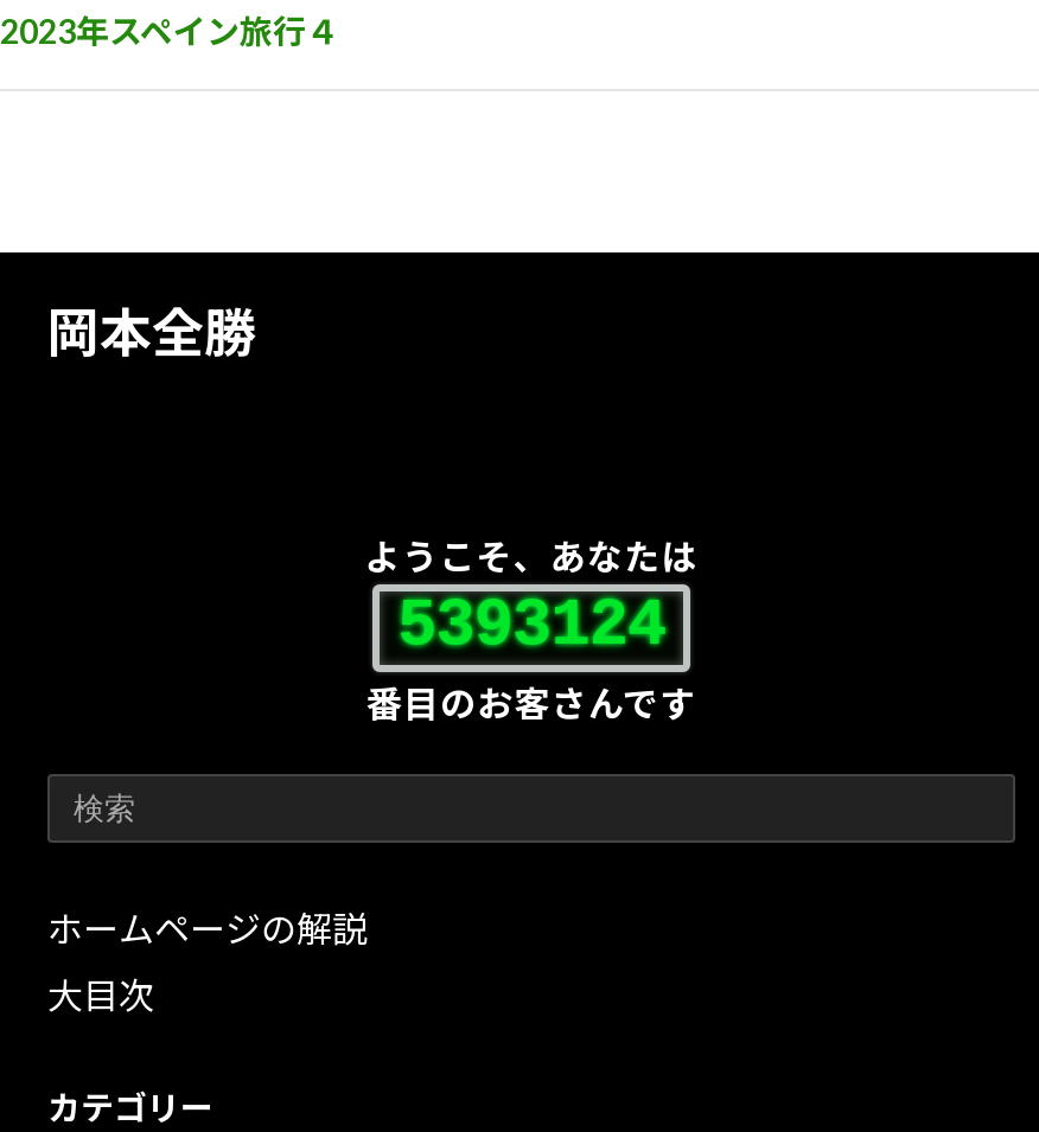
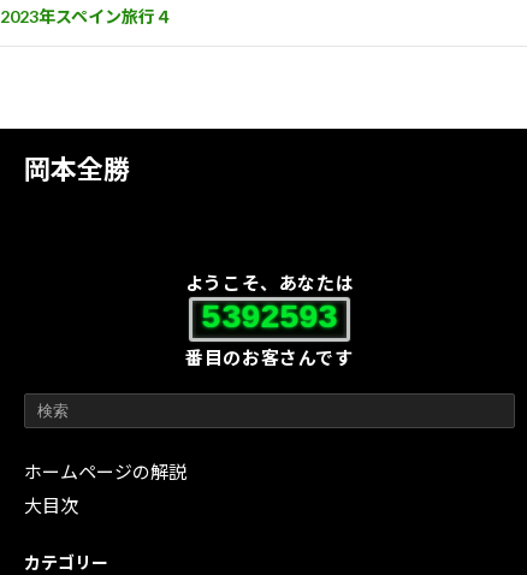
- 5393124
+ 5392593
